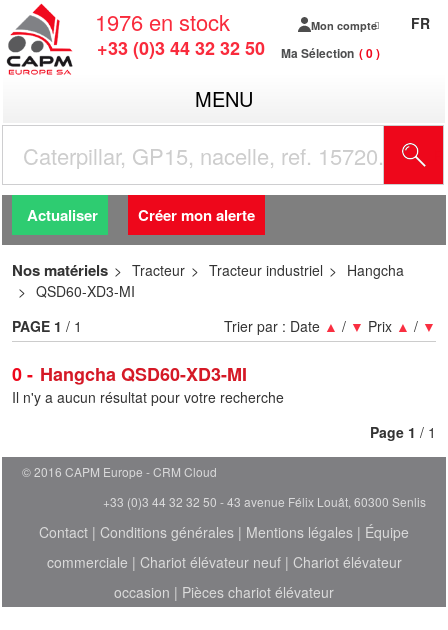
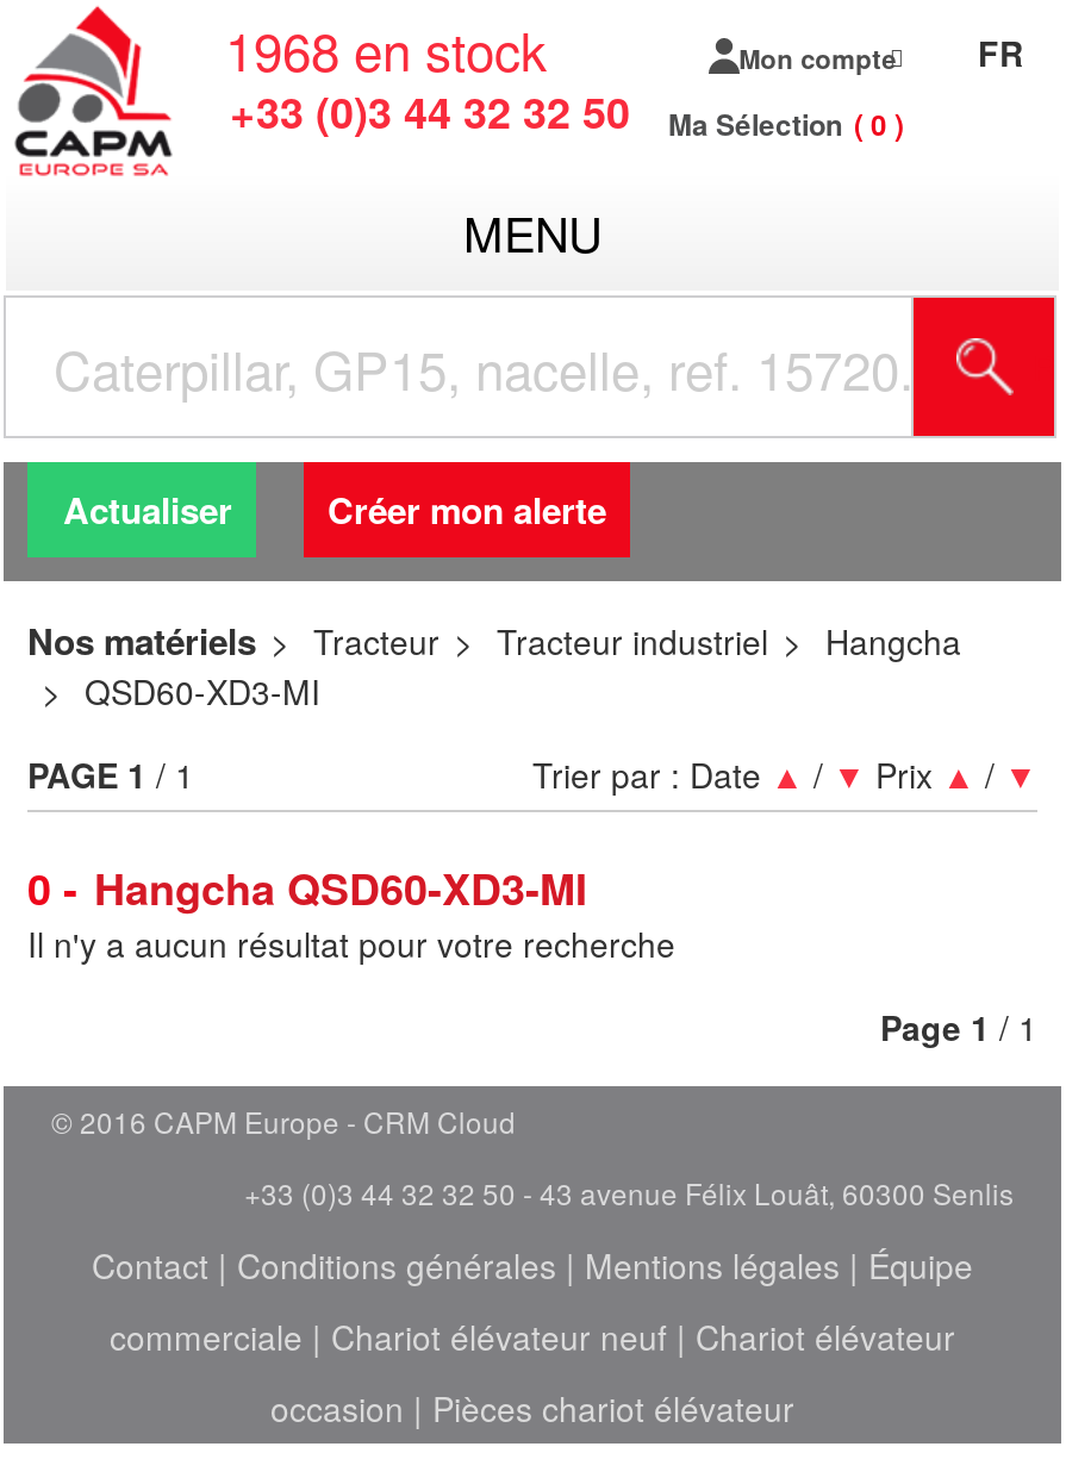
- 1976 en stock
+ 1968 en stock
